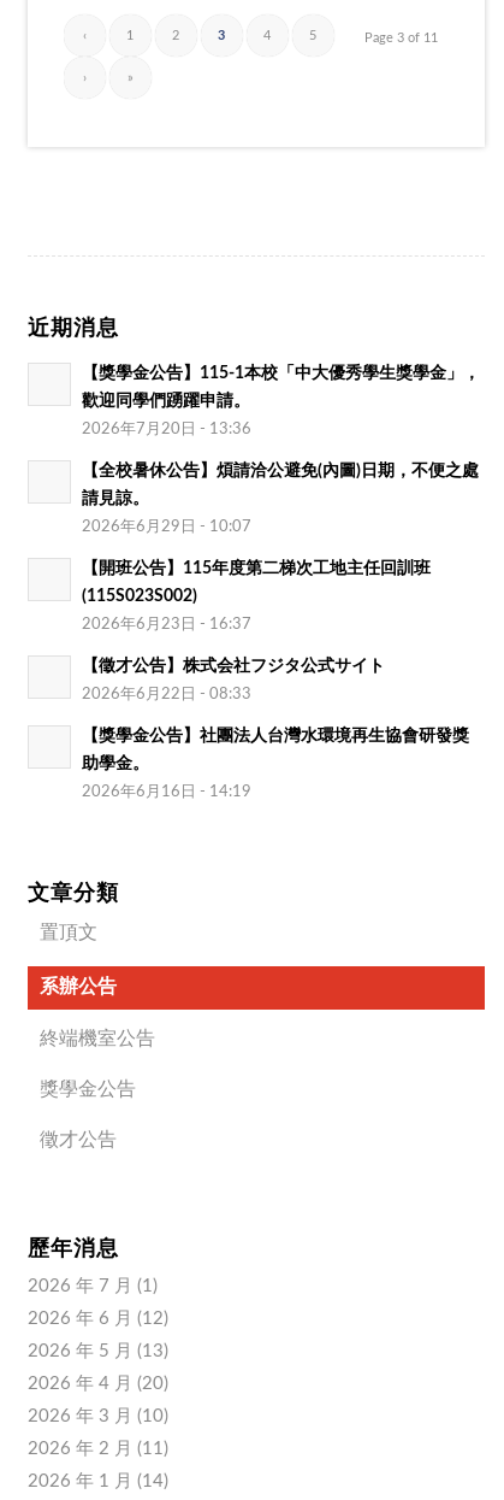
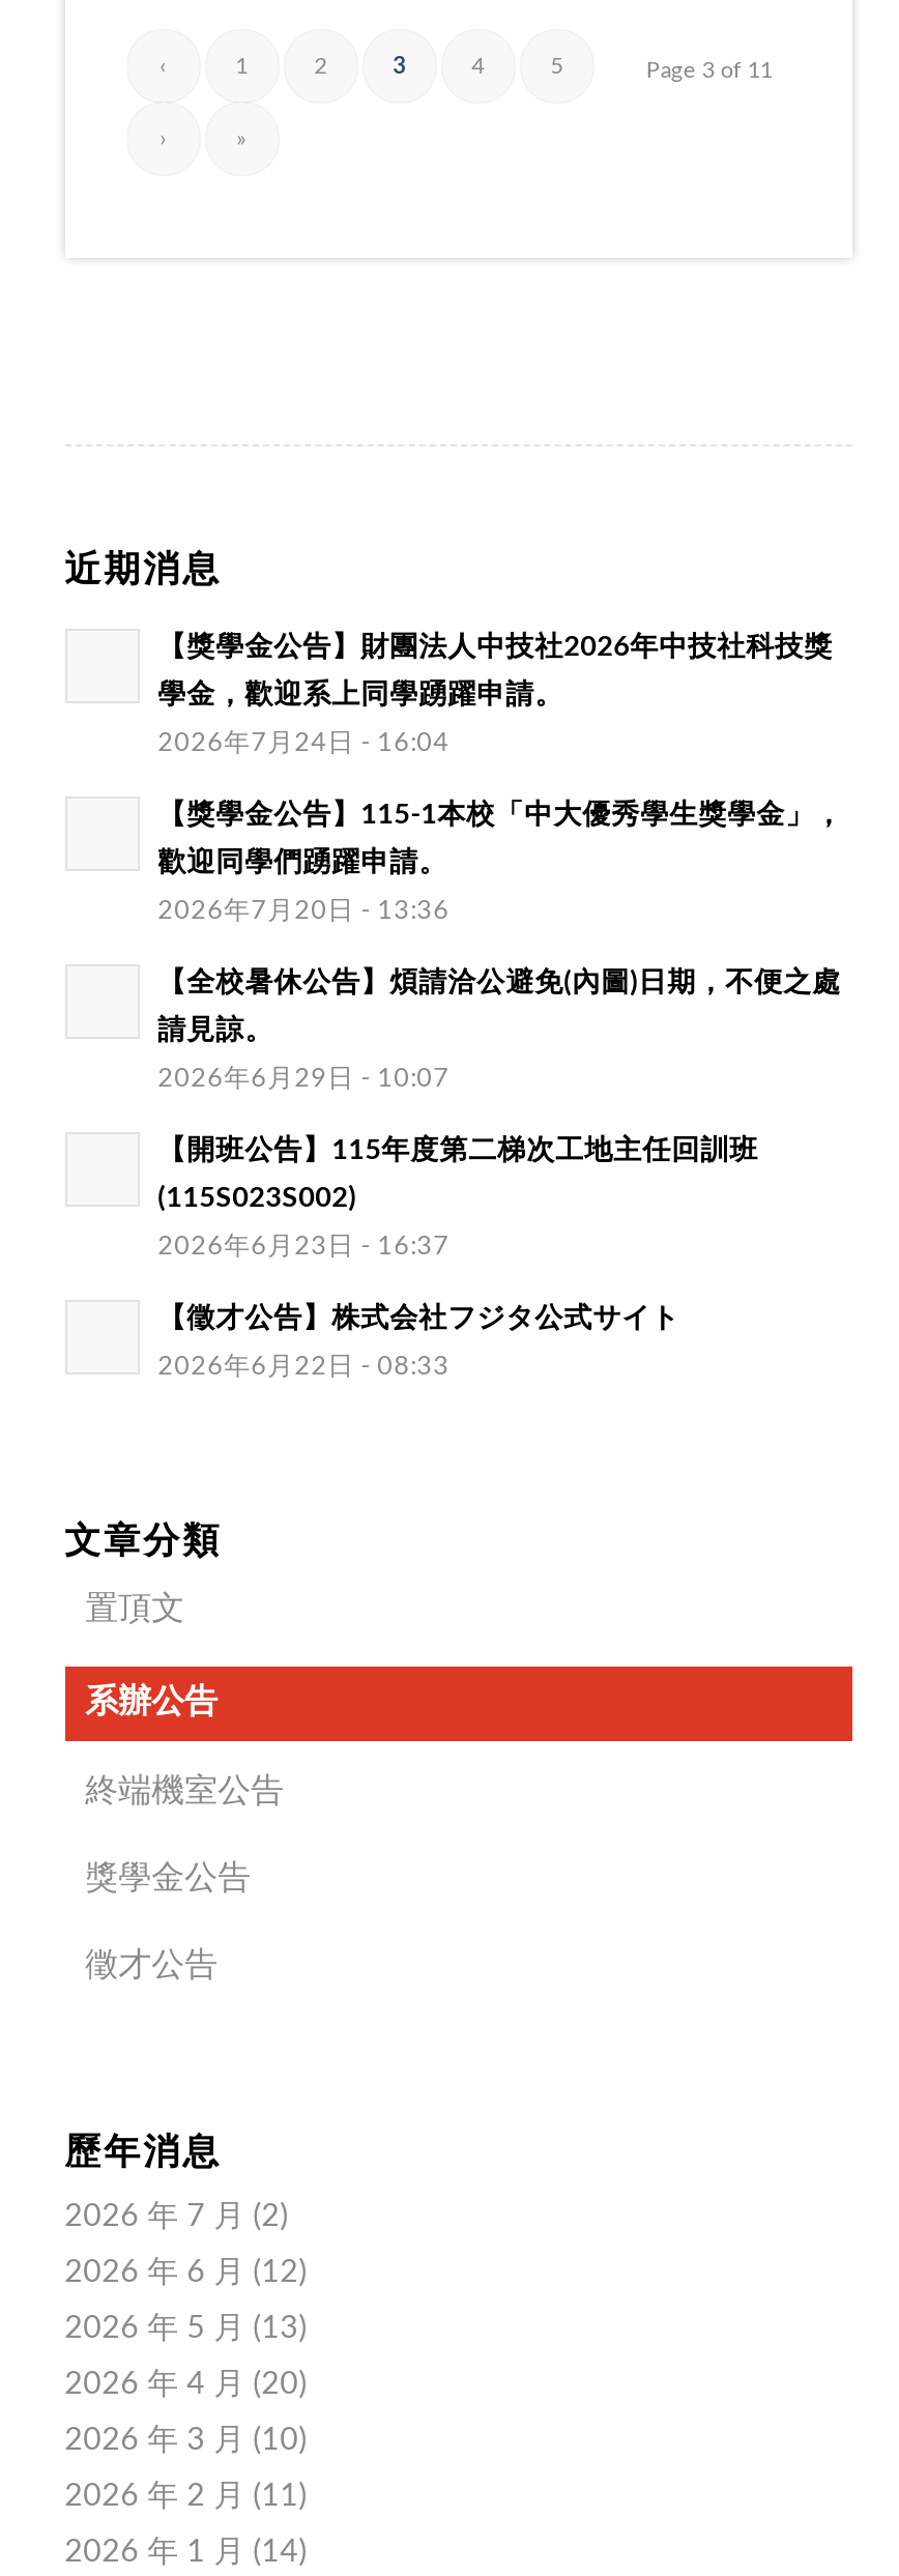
+ 【獎學金公告】財團法人中技社2026年中技社科技獎
+ 學金，歡迎系上同學踴躍申請。
+ 2026年7月24日 - 16:04

moved down: 【獎學金公告】115-1本校「中大優秀學生獎學金」， | 歡迎同學們踴躍申請。 | 2026年7月20日 - 13:36 | ... | 2026年6月23日 - 16:37 | 2026年6月22日 - 08:33

- 【獎學金公告】社團法人台灣水環境再生協會研發獎
- 助學金。
- 2026年6月16日 - 14:19

- 2026 年 7 月(1)
+ 2026 年 7 月(2)
